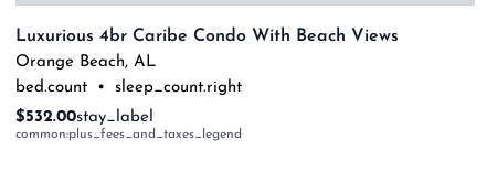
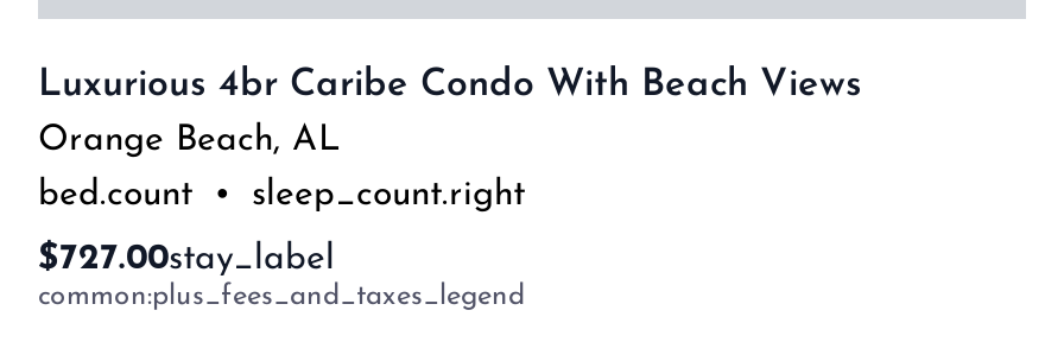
- $532.00stay_label
+ $727.00stay_label
